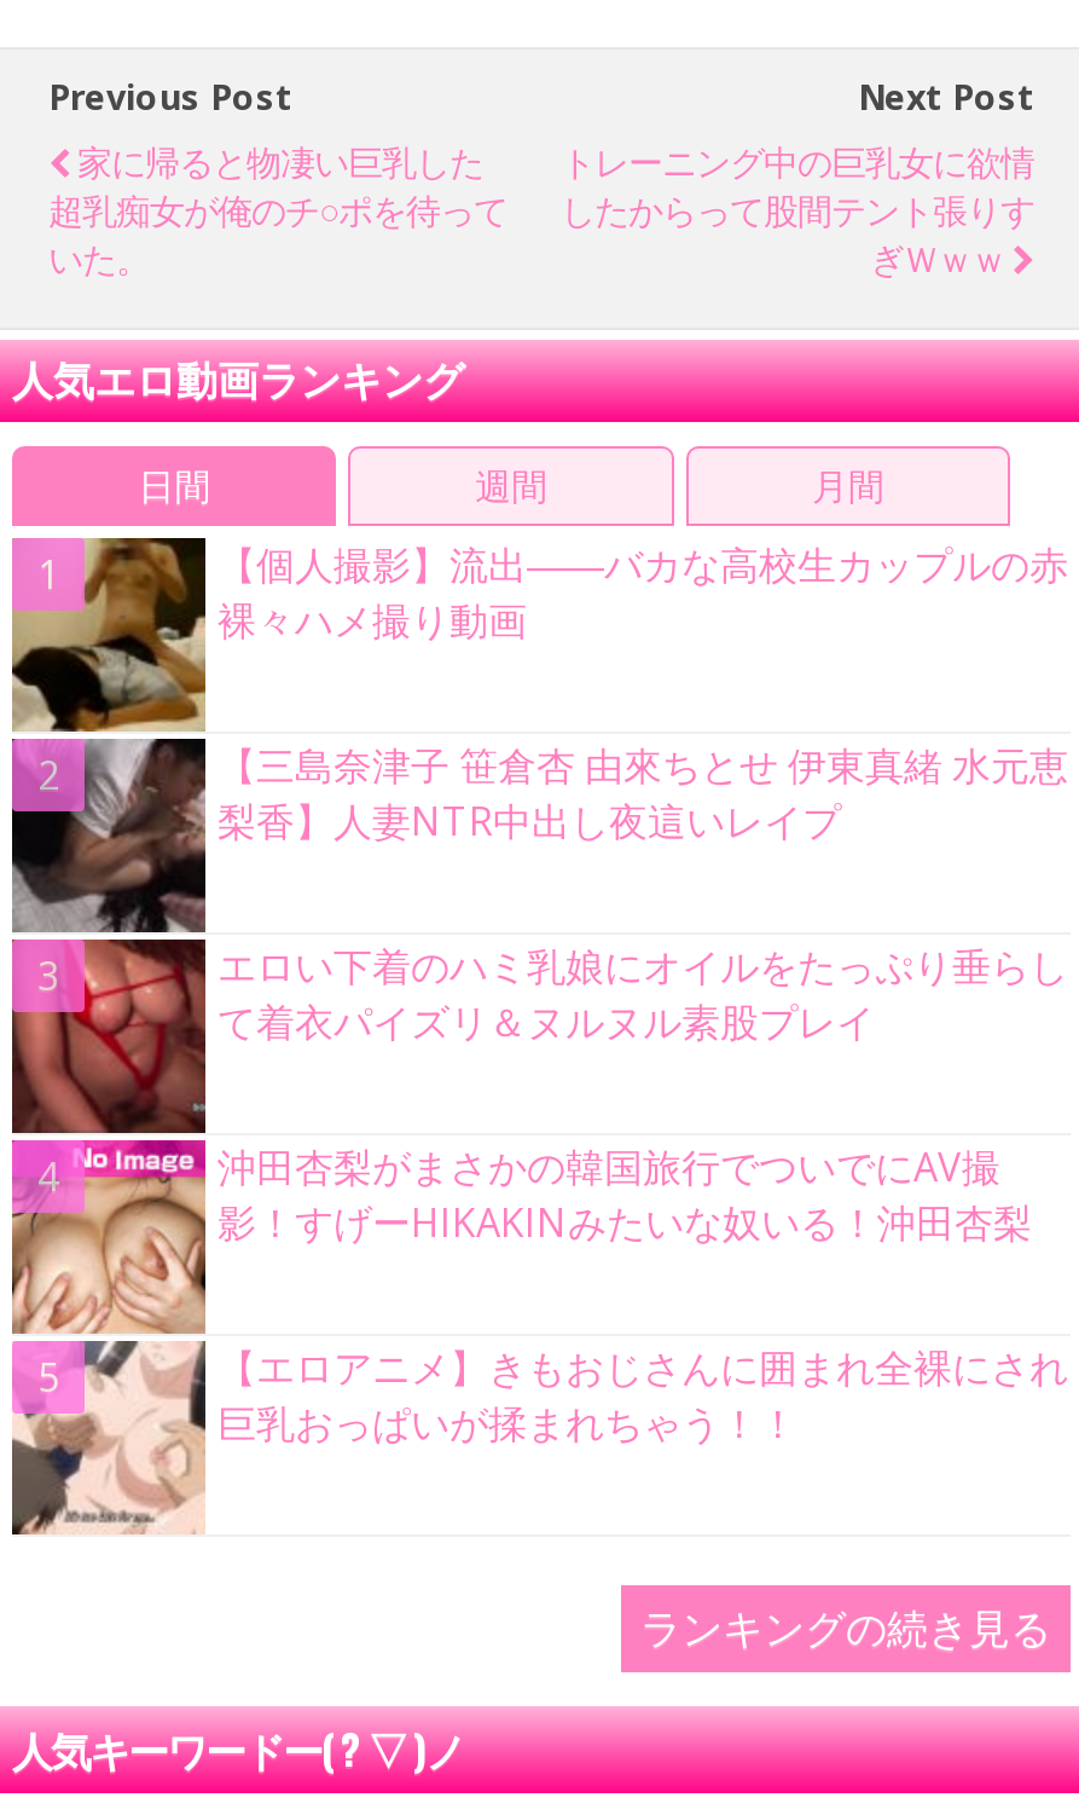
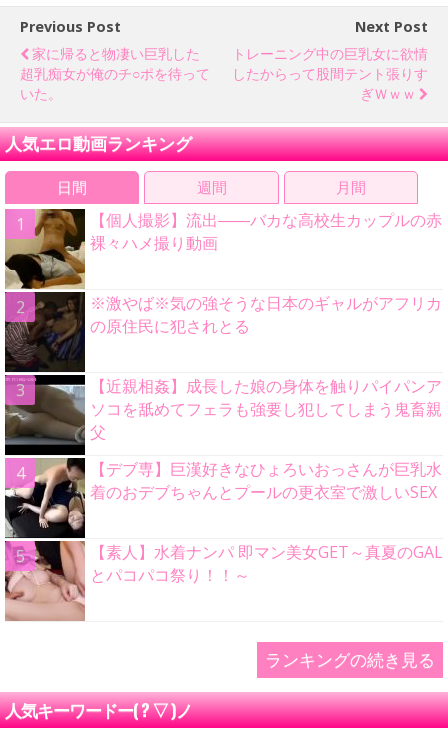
- [image]
- 【三島奈津子 笹倉杏 由來ちとせ 伊東真緒 水元恵
- 梨香】人妻NTR中出し夜這いレイプ
+ [image]
+ ※激やば※気の強そうな日本のギャルがアフリカ
+ の原住民に犯されとる

- エロい下着のハミ乳娘にオイルをたっぷり垂らし
- て着衣パイズリ＆ヌルヌル素股プレイ
+ 【近親相姦】成長した娘の身体を触りパイパンア
+ ソコを舐めてフェラも強要し犯してしまう鬼畜親
+ 父

- 沖田杏梨がまさかの韓国旅行でついでにAV撮
- 影！すげーHIKAKINみたいな奴いる！沖田杏梨
+ 【デブ専】巨漢好きなひょろいおっさんが巨乳水
+ 着のおデブちゃんとプールの更衣室で激しいSEX

- 【エロアニメ】きもおじさんに囲まれ全裸にされ
- 巨乳おっぱいが揉まれちゃう！！
+ 【素人】水着ナンパ 即マン美女GET～真夏のGAL
+ とパコパコ祭り！！～
